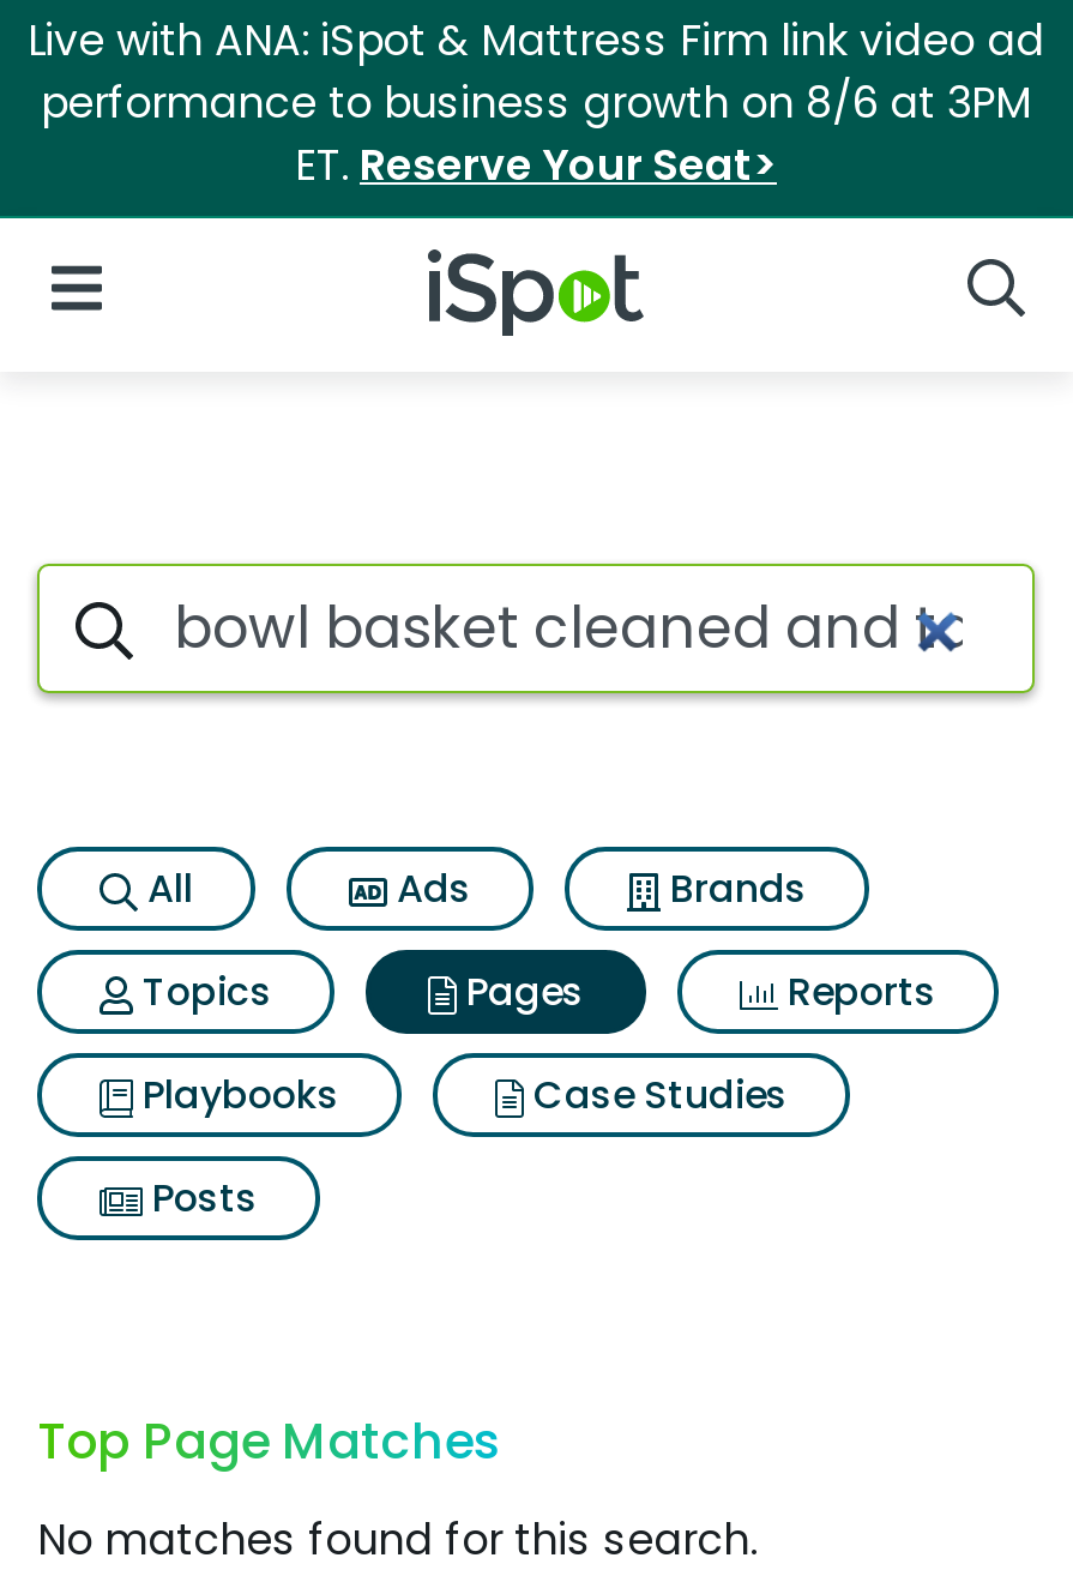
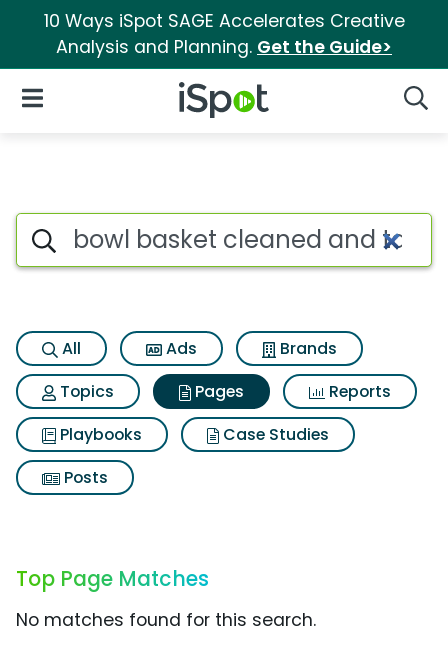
- Live with ANA: iSpot & Mattress Firm link video ad
- performance to business growth on 8/6 at 3PM
- ET. Reserve Your Seat>
+ 10 Ways iSpot SAGE Accelerates Creative
+ Analysis and Planning. Get the Guide>
